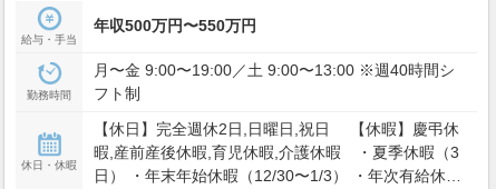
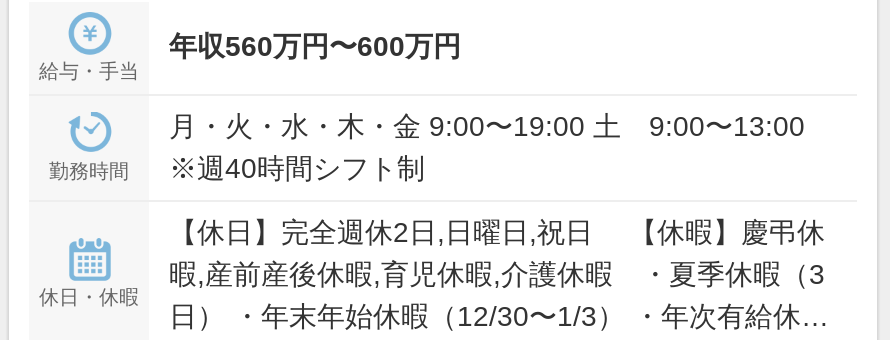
- 年収500万円〜550万円
+ 年収560万円〜600万円

- 月〜金 9:00〜19:00／土 9:00〜13:00 ※週40時間シ
- フト制
+ 月・火・水・木・金 9:00〜19:00 土 9:00〜13:00
+ ※週40時間シフト制
